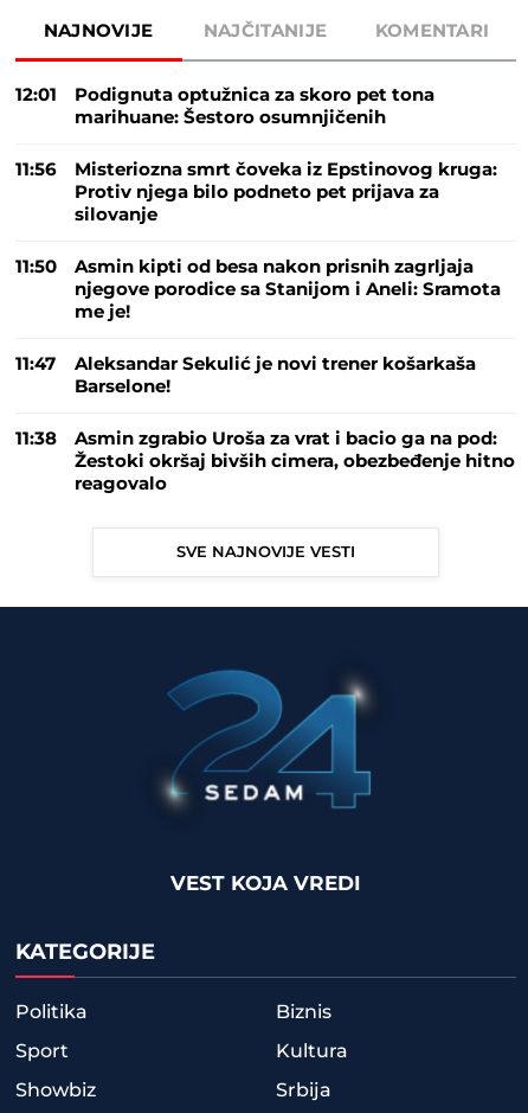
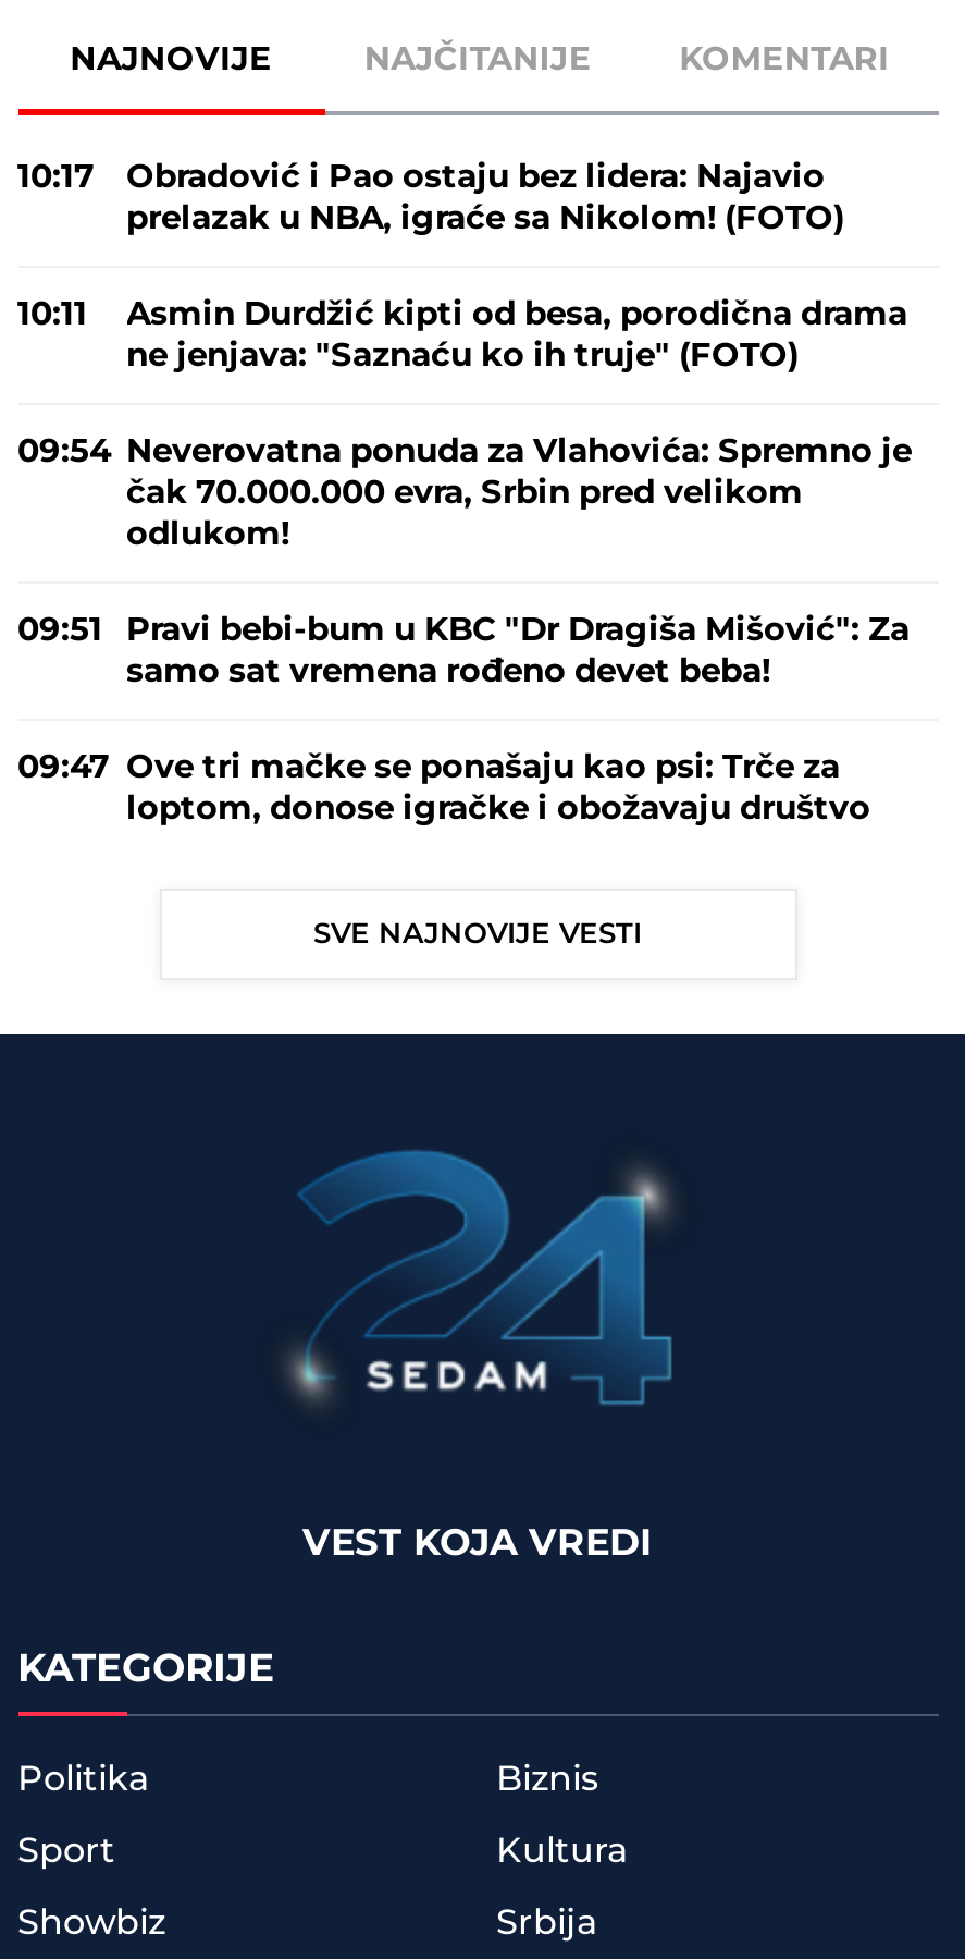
- 12:01
+ 10:17

- Podignuta optužnica za skoro pet tona
- marihuane: Šestoro osumnjičenih
+ Obradović i Pao ostaju bez lidera: Najavio
+ prelazak u NBA, igraće sa Nikolom! (FOTO)

- 11:56
+ 10:11

- Misteriozna smrt čoveka iz Epstinovog kruga:
- Protiv njega bilo podneto pet prijava za
- silovanje
+ Asmin Durdžić kipti od besa, porodična drama
+ ne jenjava: "Saznaću ko ih truje" (FOTO)

- 11:50
+ 09:54

- Asmin kipti od besa nakon prisnih zagrljaja
- njegove porodice sa Stanijom i Aneli: Sramota
- me je!
+ Neverovatna ponuda za Vlahovića: Spremno je
+ čak 70.000.000 evra, Srbin pred velikom
+ odlukom!

- 11:47
+ 09:51

- Aleksandar Sekulić je novi trener košarkaša
- Barselone!
+ Pravi bebi-bum u KBC "Dr Dragiša Mišović": Za
+ samo sat vremena rođeno devet beba!

- 11:38
+ 09:47

- Asmin zgrabio Uroša za vrat i bacio ga na pod:
- Žestoki okršaj bivših cimera, obezbeđenje hitno
- reagovalo
+ Ove tri mačke se ponašaju kao psi: Trče za
+ loptom, donose igračke i obožavaju društvo
